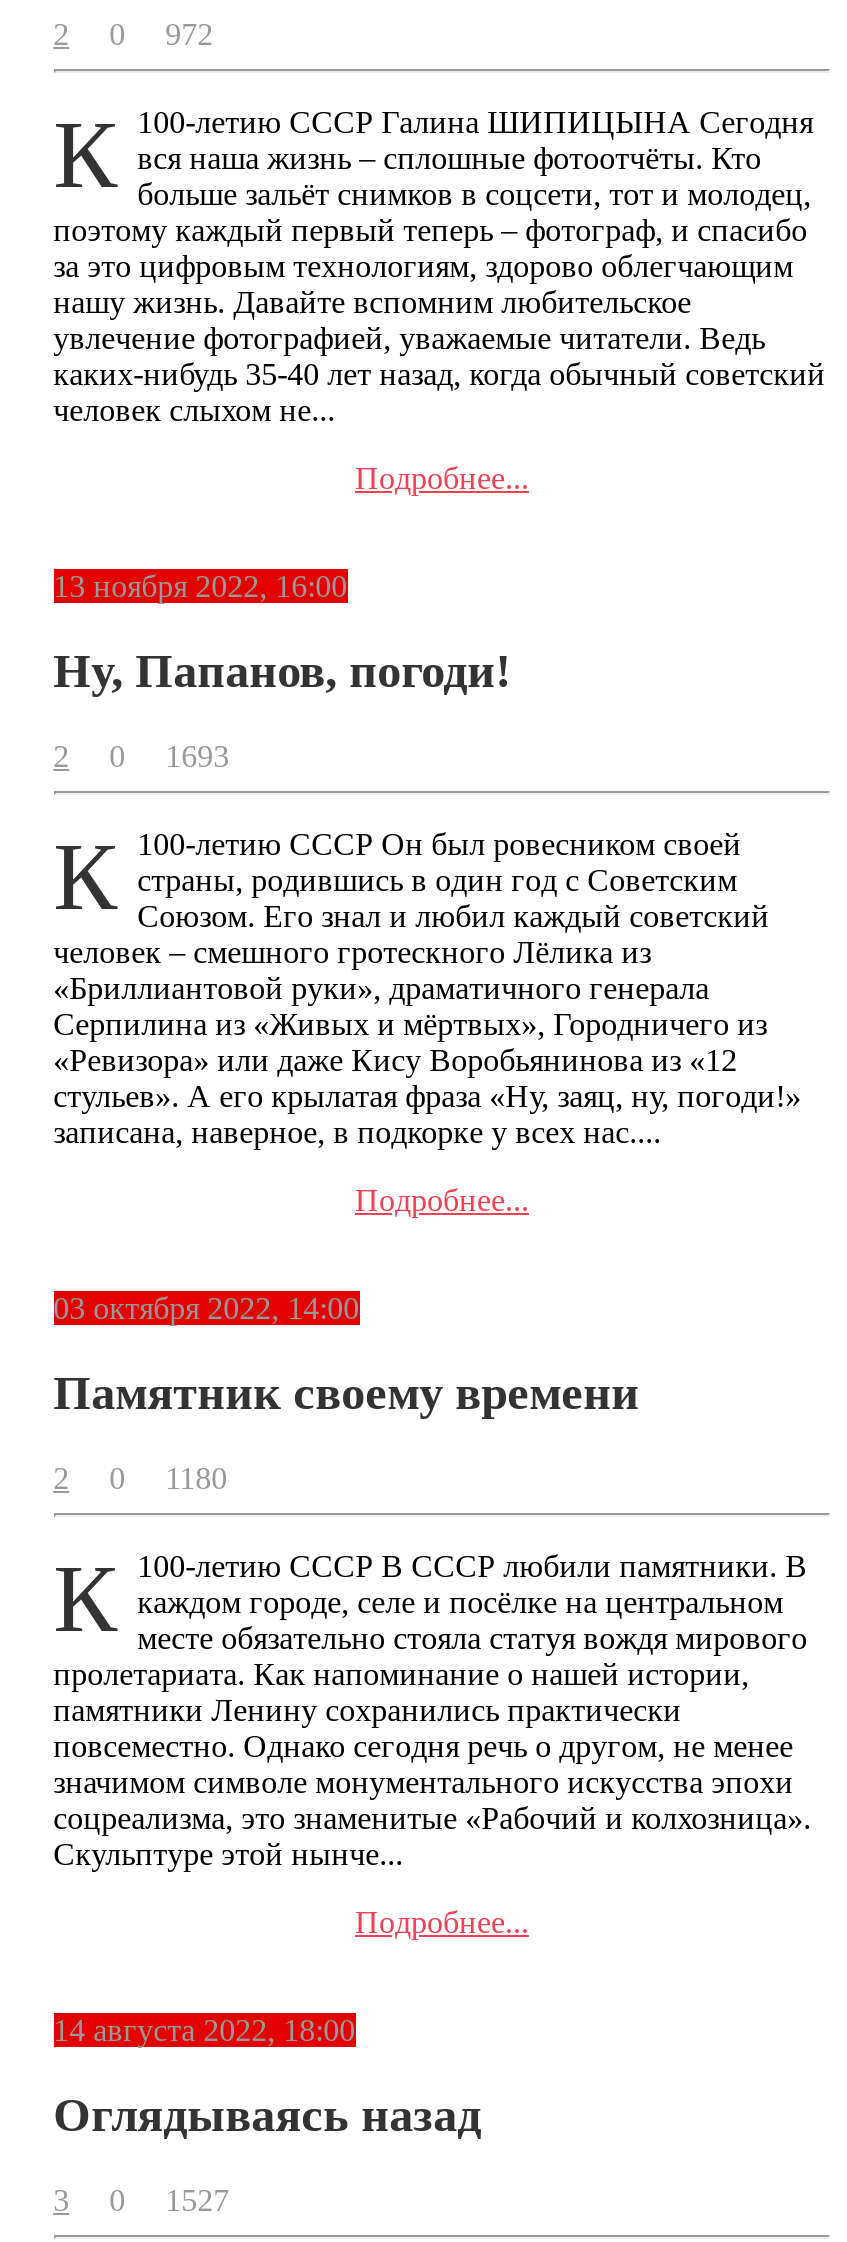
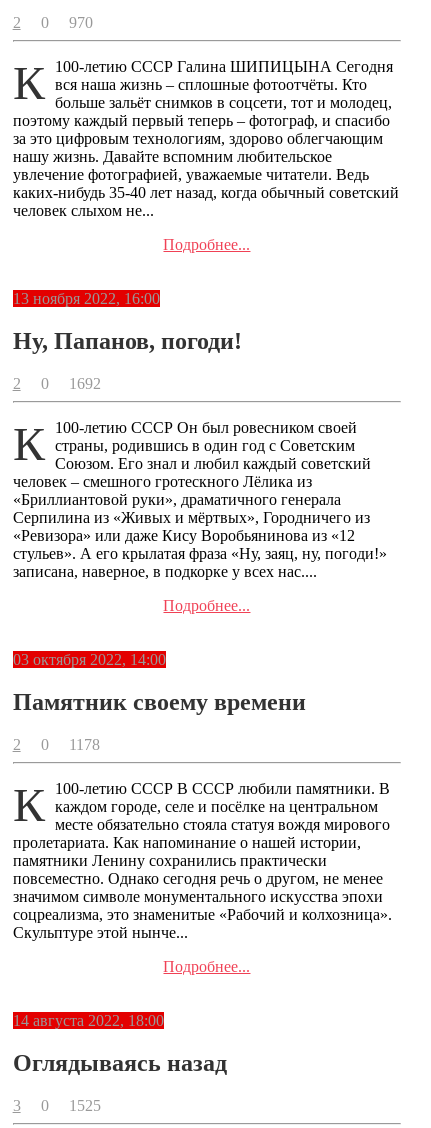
- 2 0 972
+ 2 0 970

- 2 0 1693
+ 2 0 1692

- 2 0 1180
+ 2 0 1178

- 3 0 1527
+ 3 0 1525
